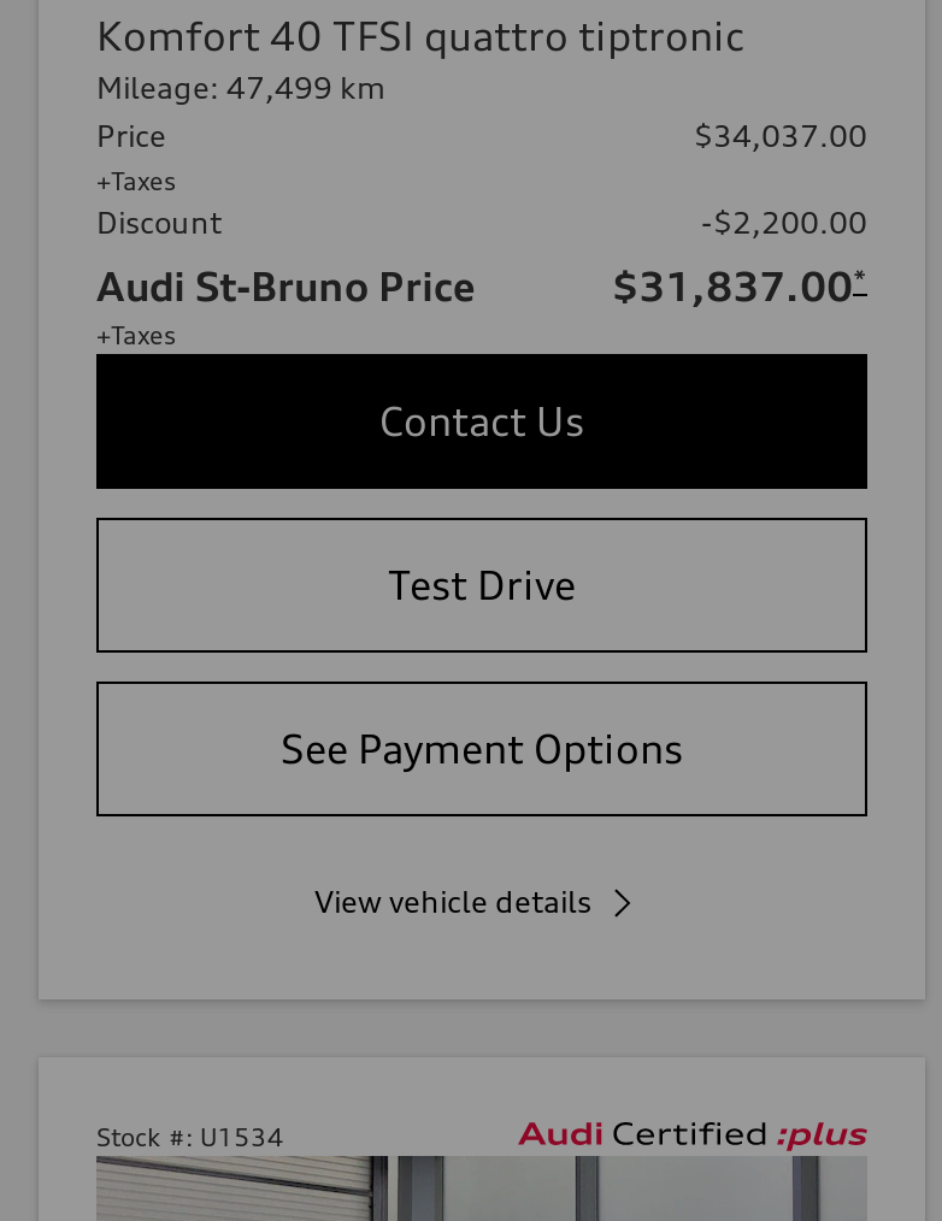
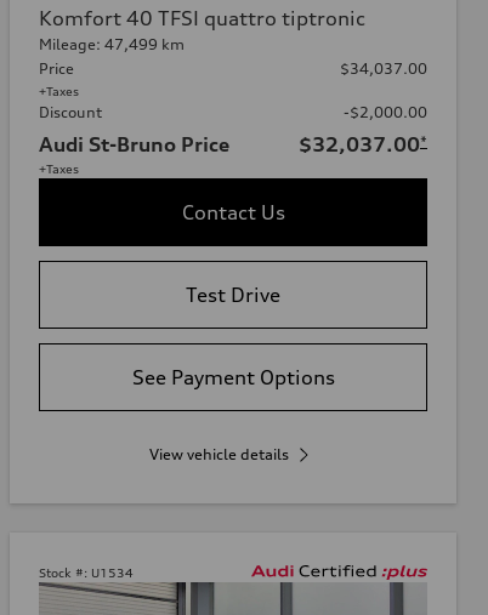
- -$2,200.00
+ -$2,000.00

- $31,837.00*
+ $32,037.00*
